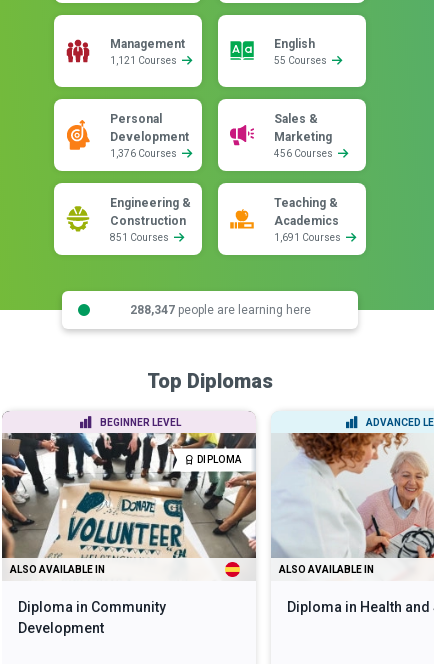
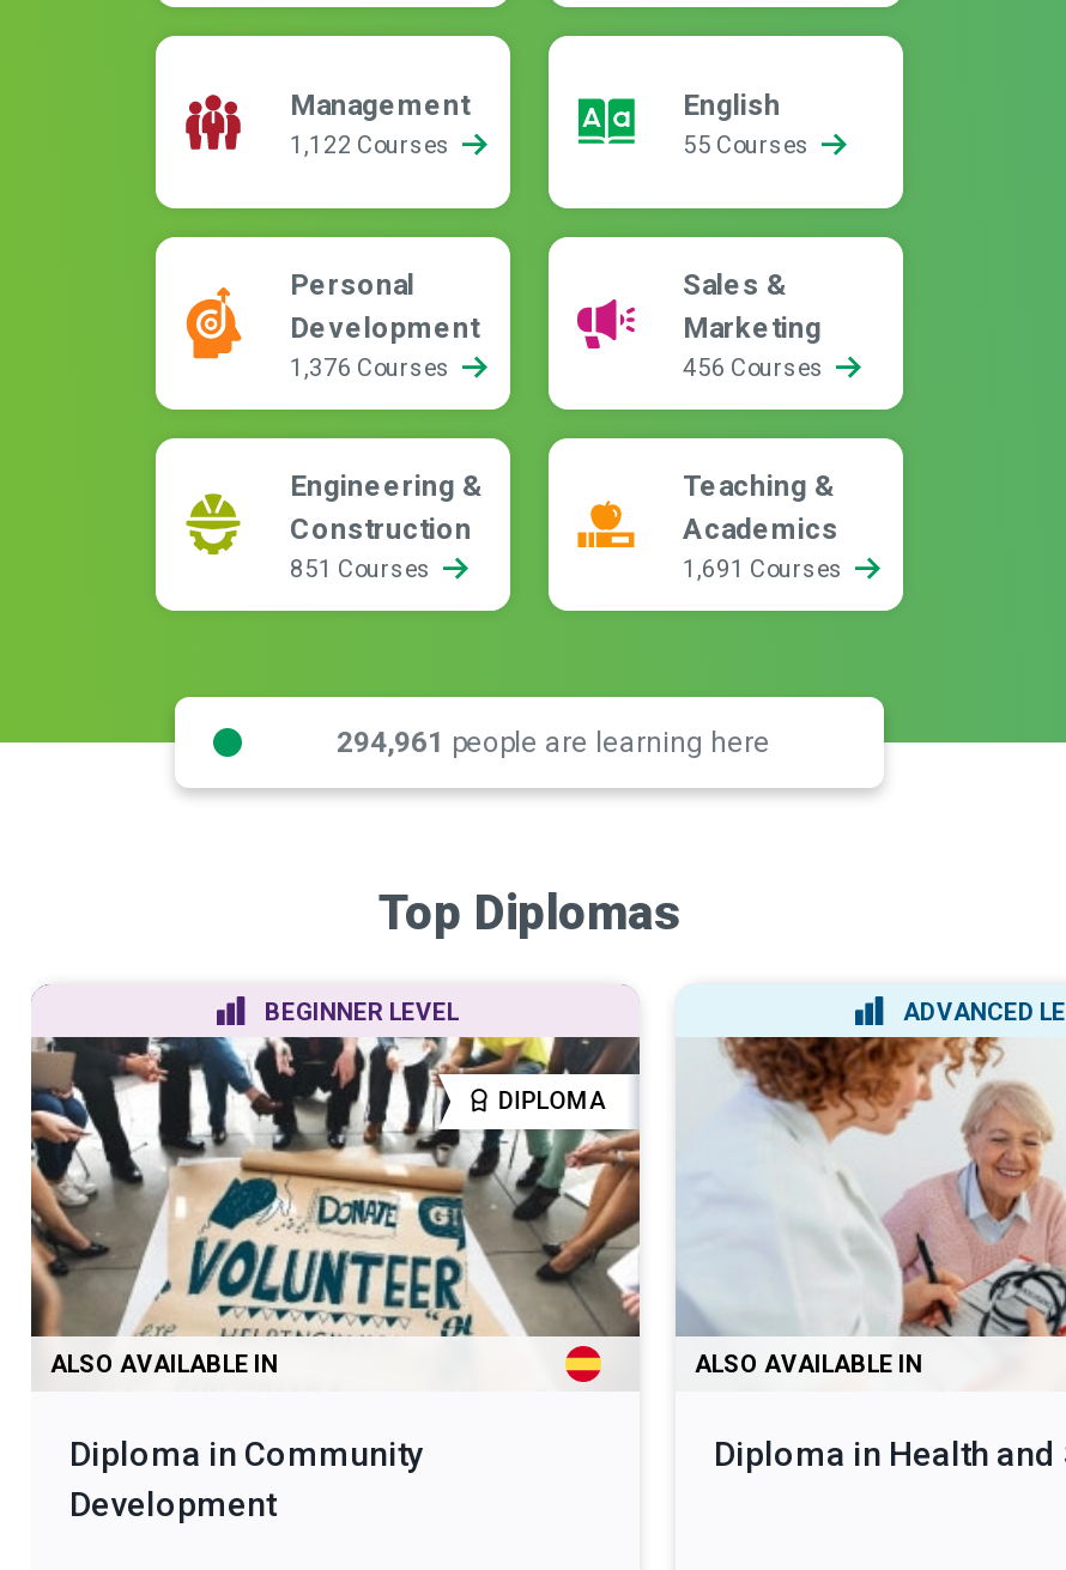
- 1,121 Courses
+ 1,122 Courses

- 288,347 people are learning here
+ 294,961 people are learning here
